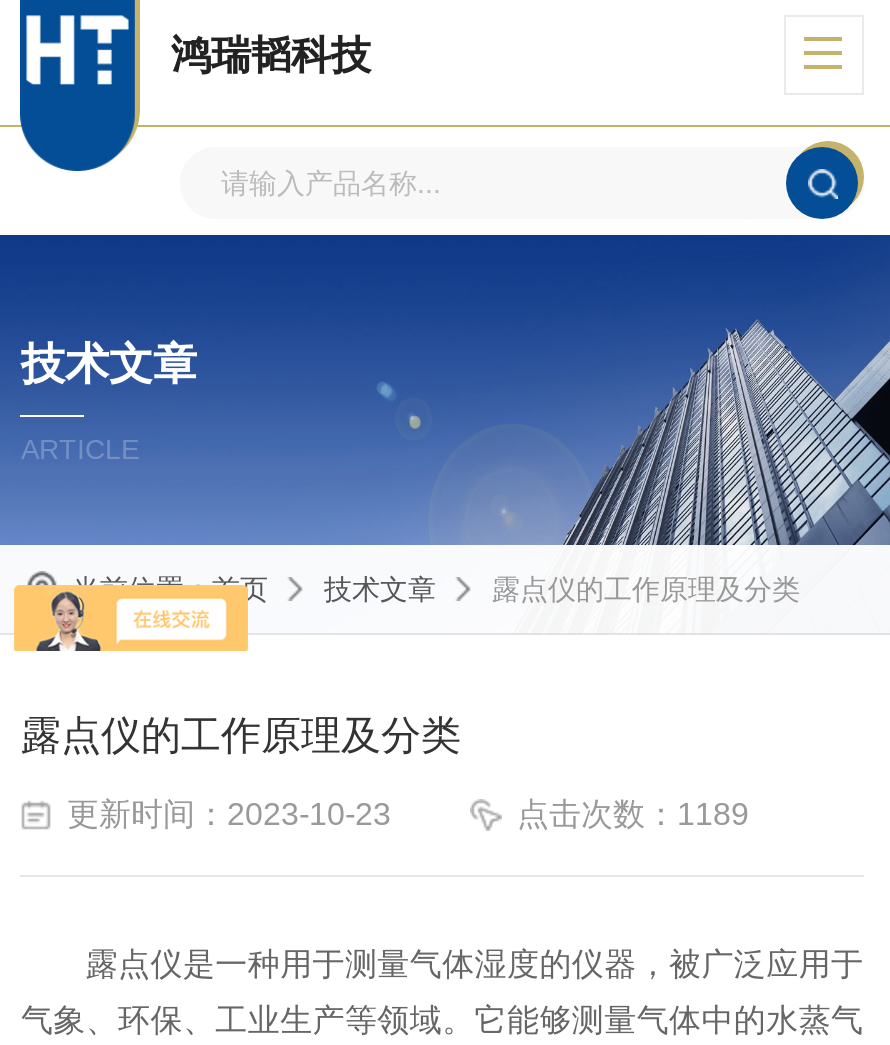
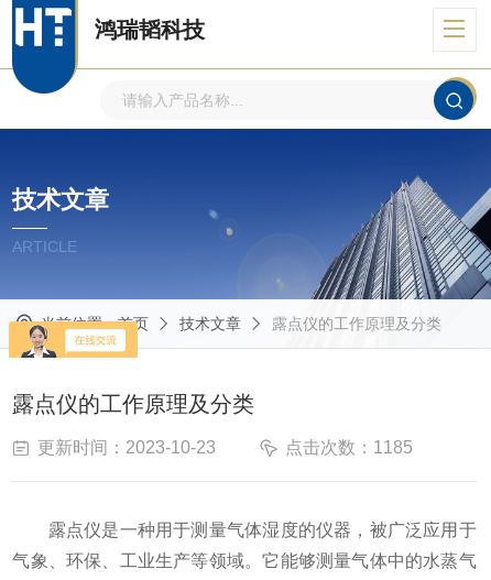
- 点击次数：1189
+ 点击次数：1185
